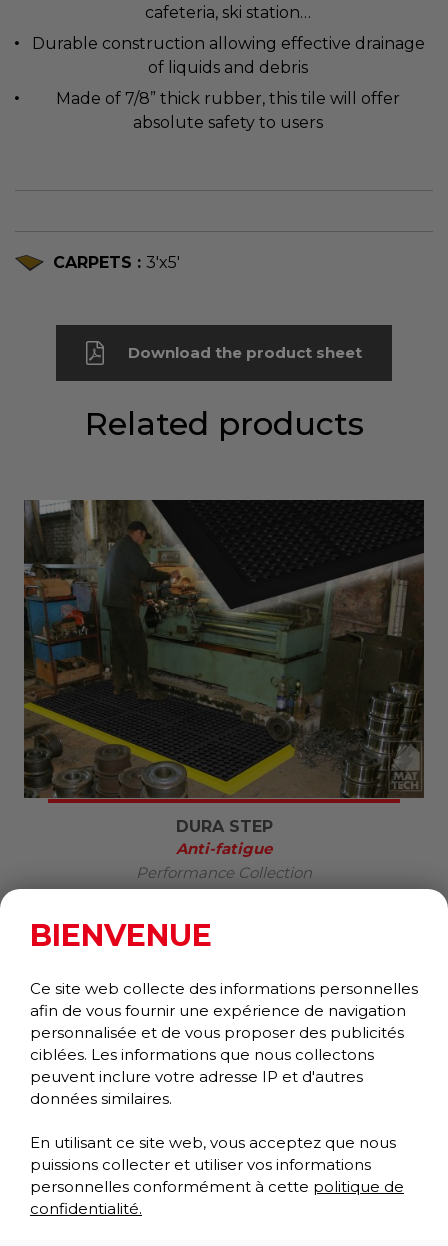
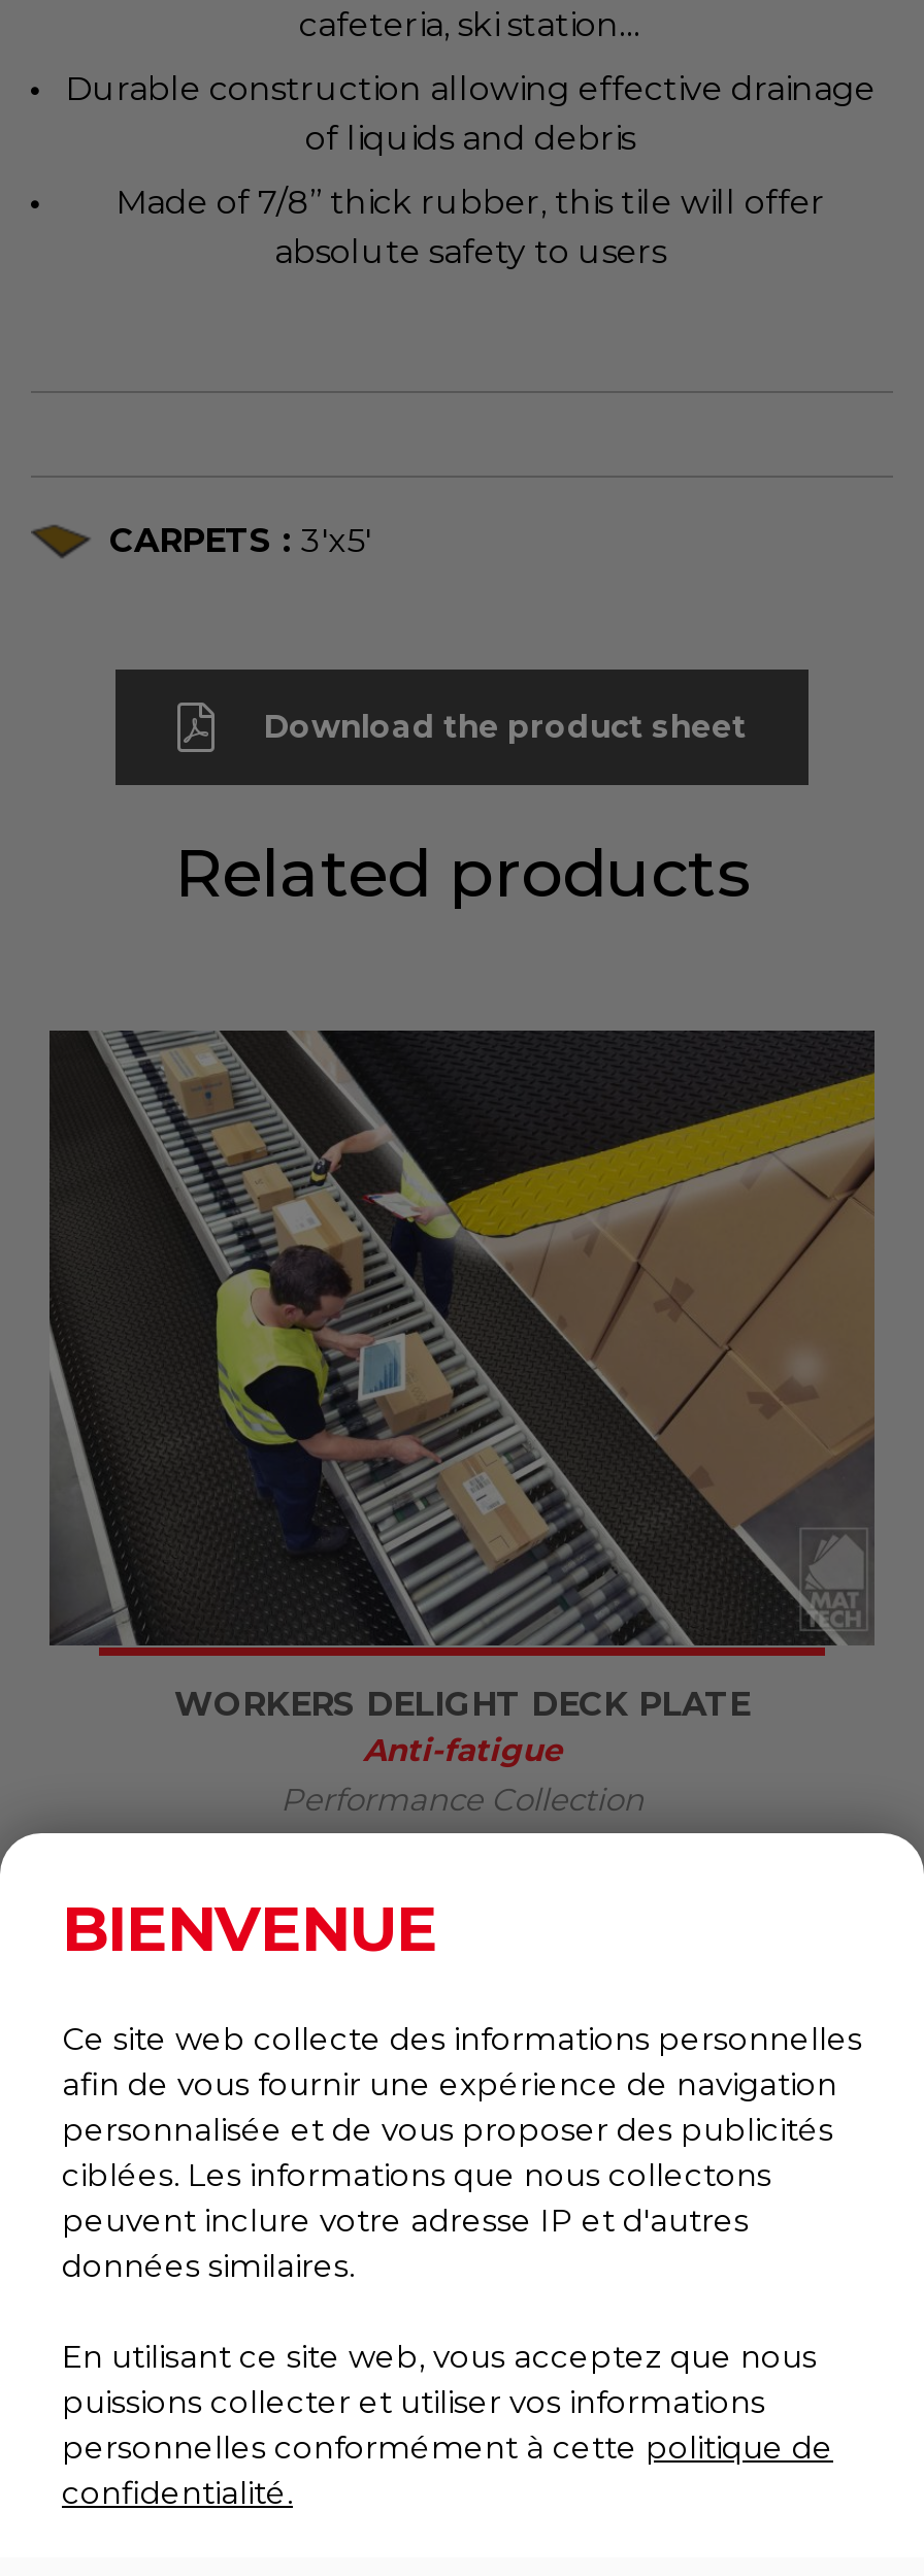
- [image]
- DURA STEP
+ [image]
+ WORKERS DELIGHT DECK PLATE
